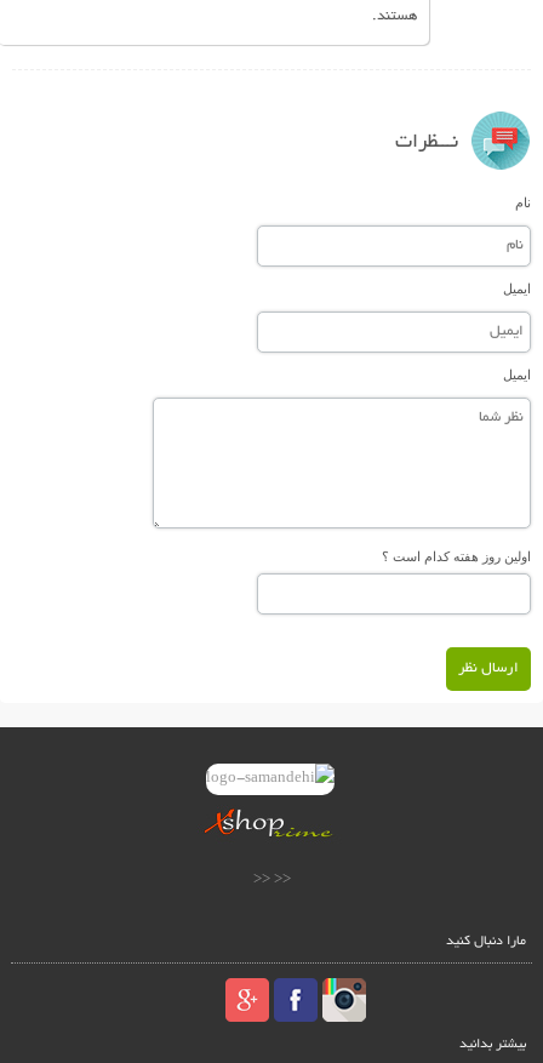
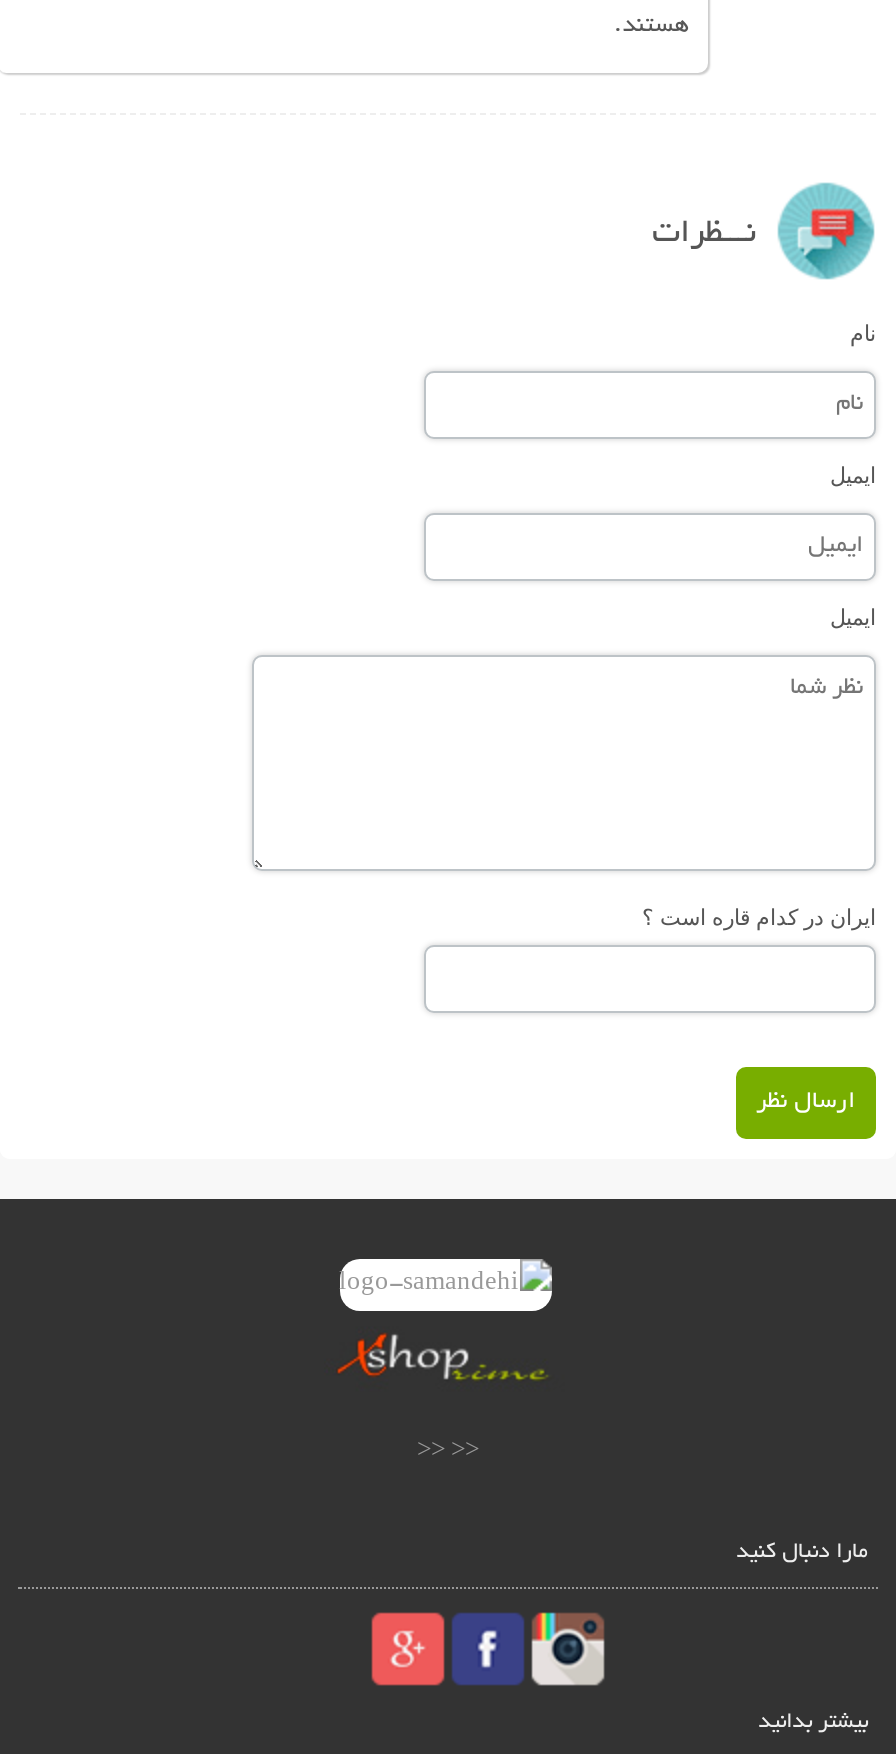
- اولین روز هفته کدام است ؟
+ ایران در کدام قاره است ؟
